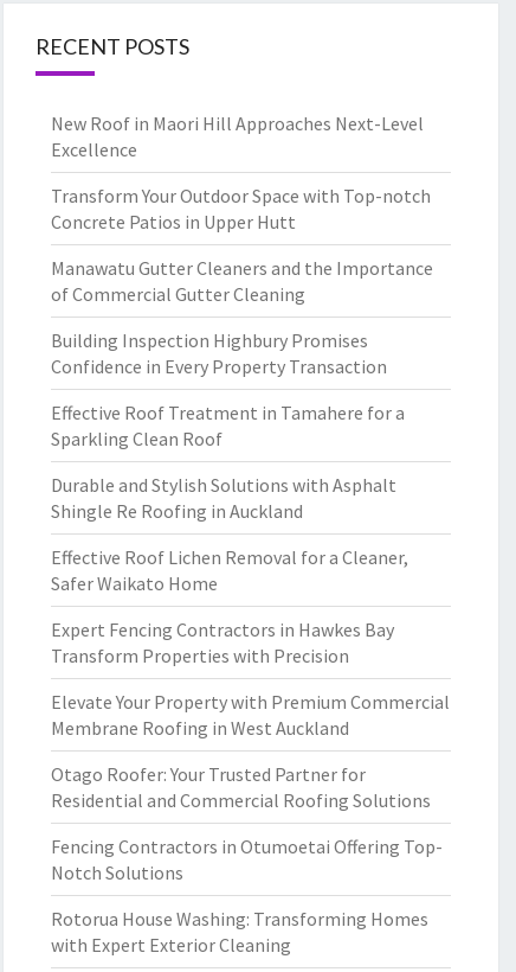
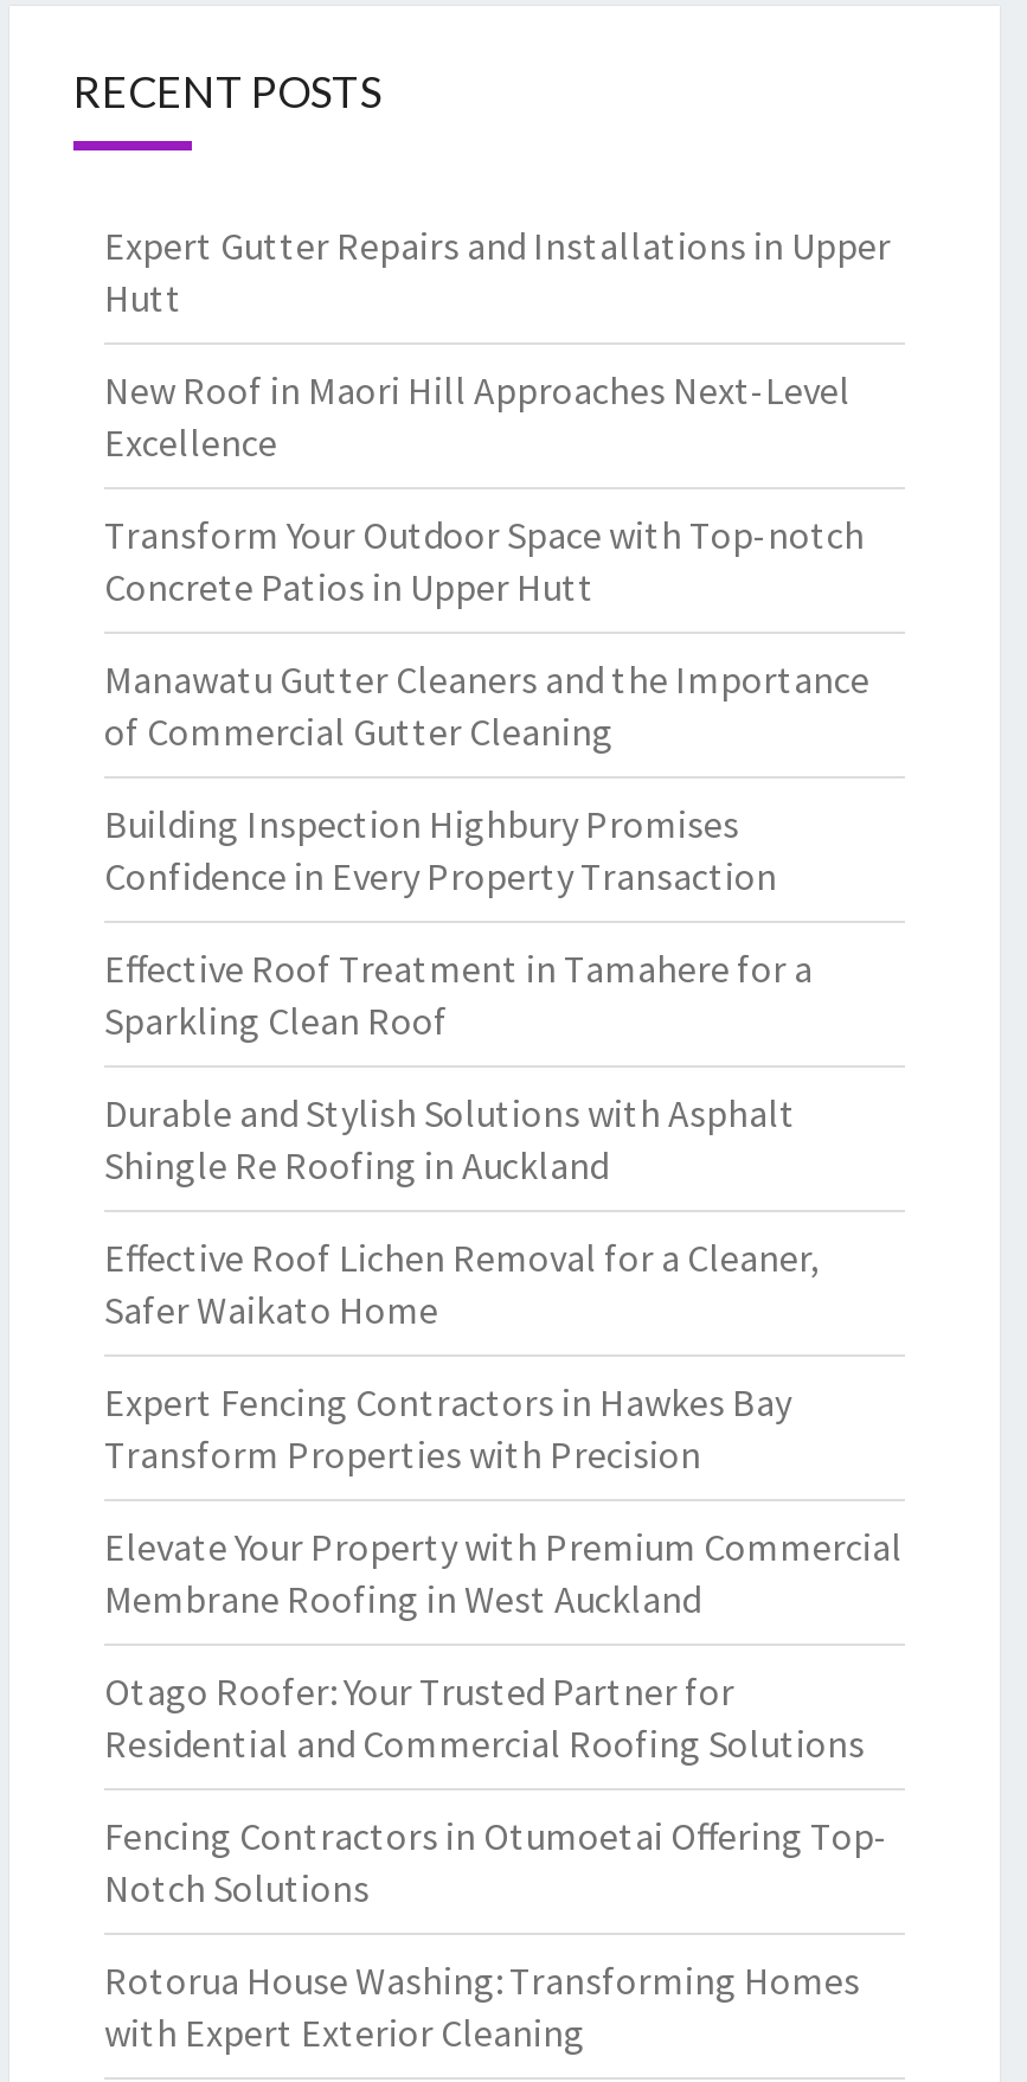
+ Expert Gutter Repairs and Installations in Upper
+ Hutt
